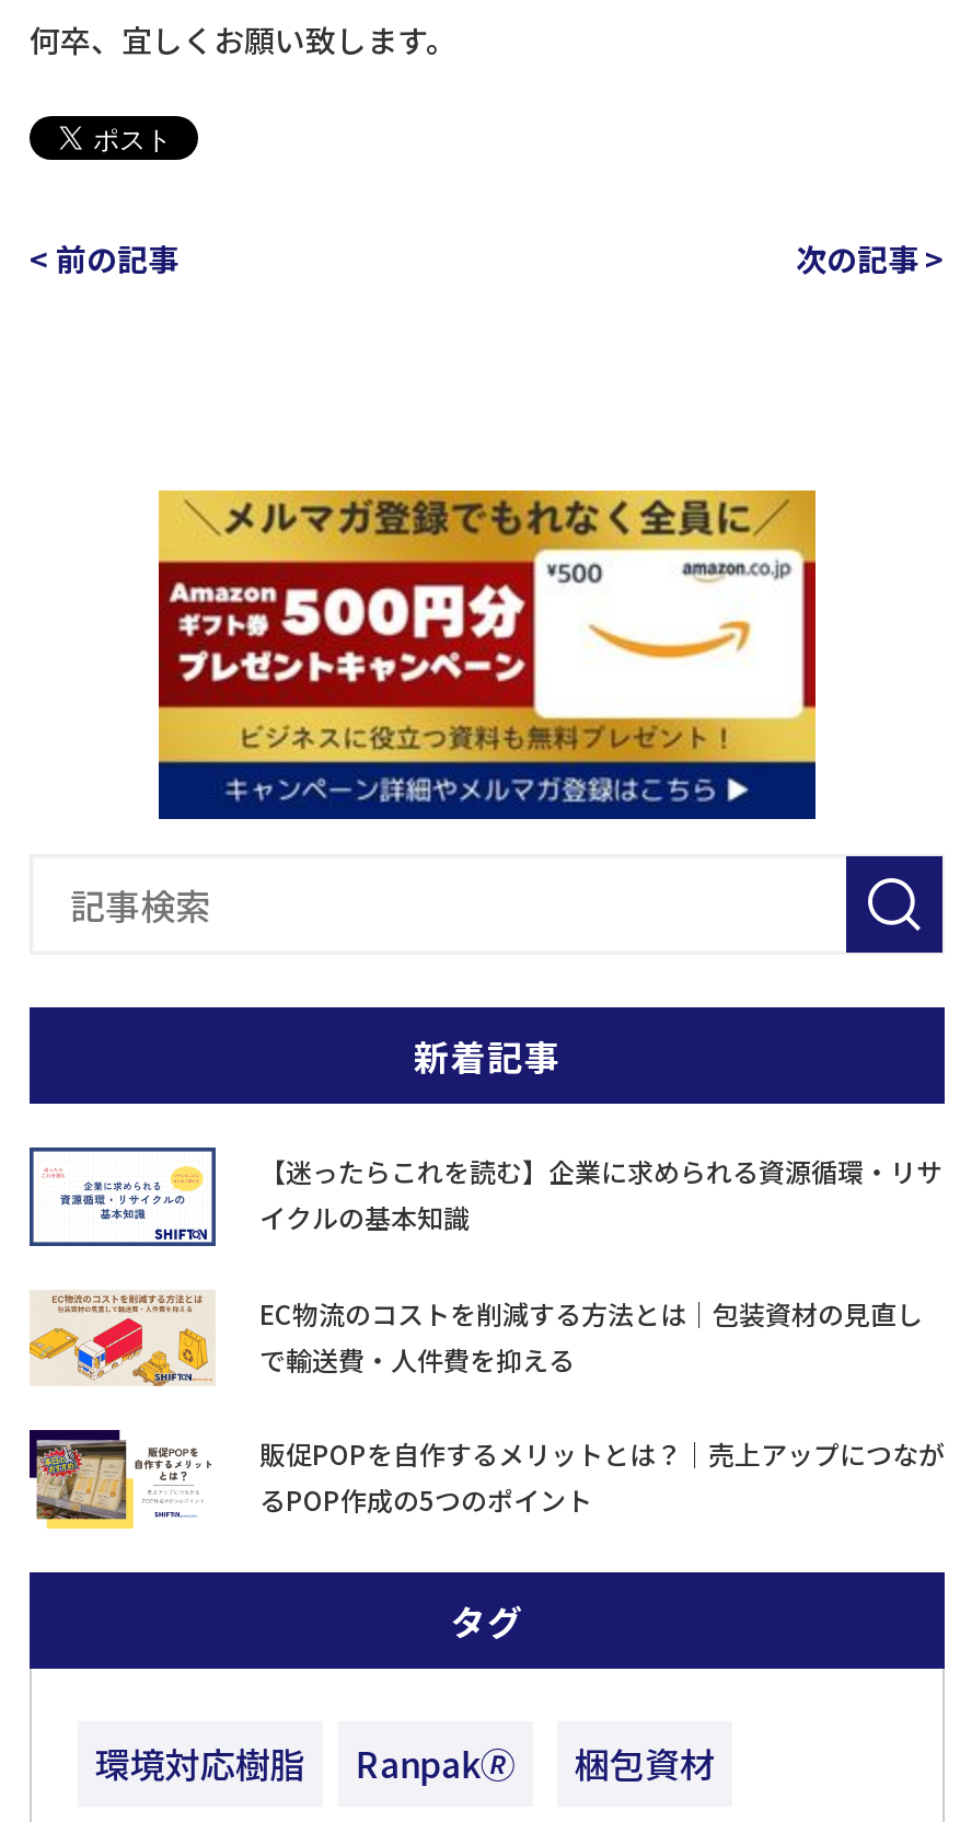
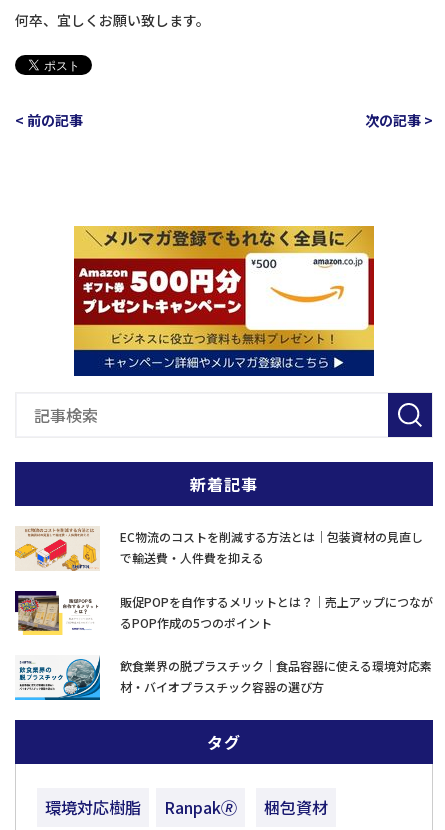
- [image]
- 【迷ったらこれを読む】企業に求められる資源循環・リサ
- イクルの基本知識

moved up: [image] | EC物流のコストを削減する方法とは｜包装資材の見直し | で輸送費・人件費を抑える | 販促POPを自作するメリットとは？｜売上アップにつなが | るPOP作成の5つのポイント

+ [image]
+ 飲食業界の脱プラスチック｜食品容器に使える環境対応素
+ 材・バイオプラスチック容器の選び方
